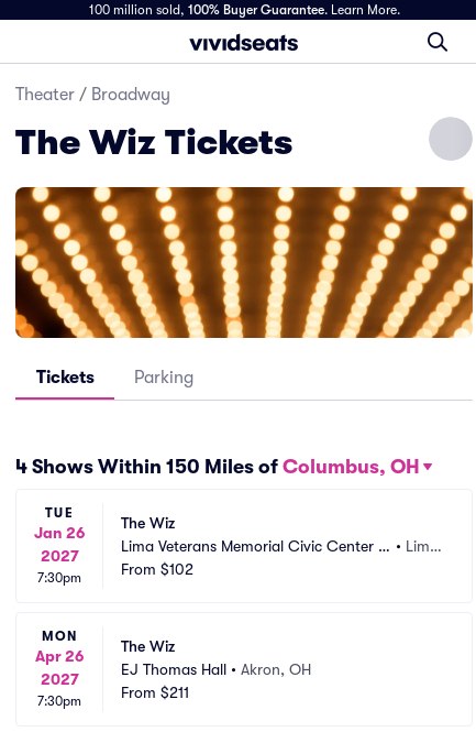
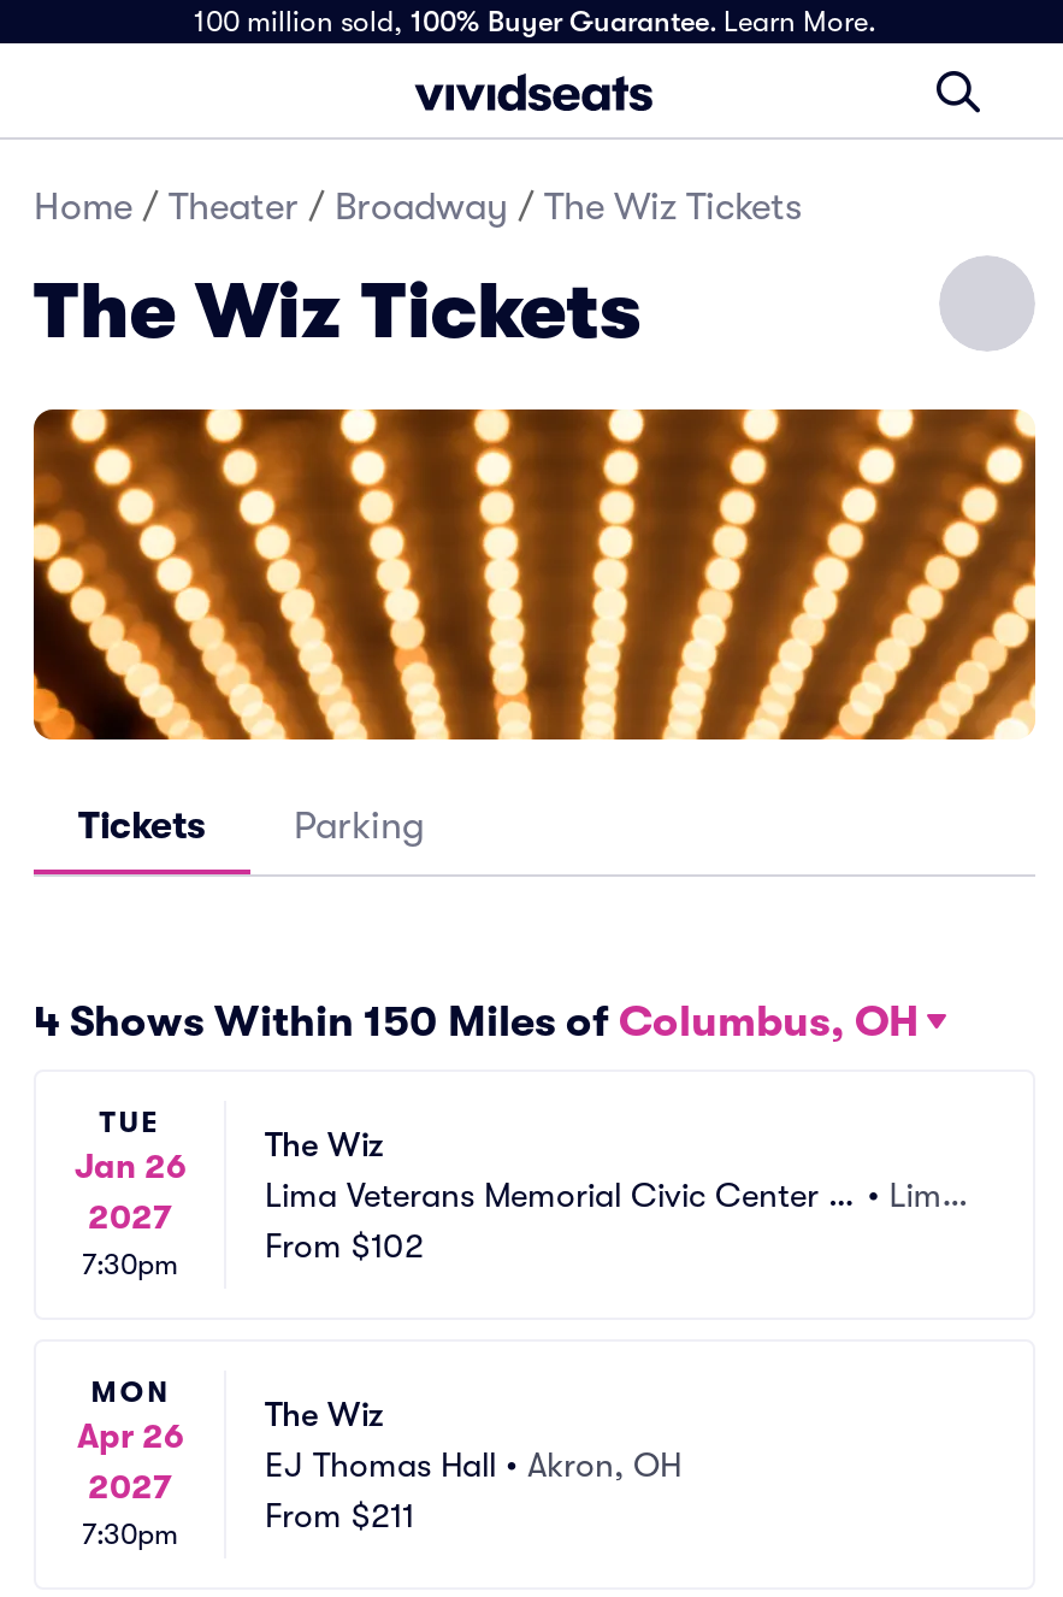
- Theater / Broadway
+ Home / Theater / Broadway / The Wiz Tickets
